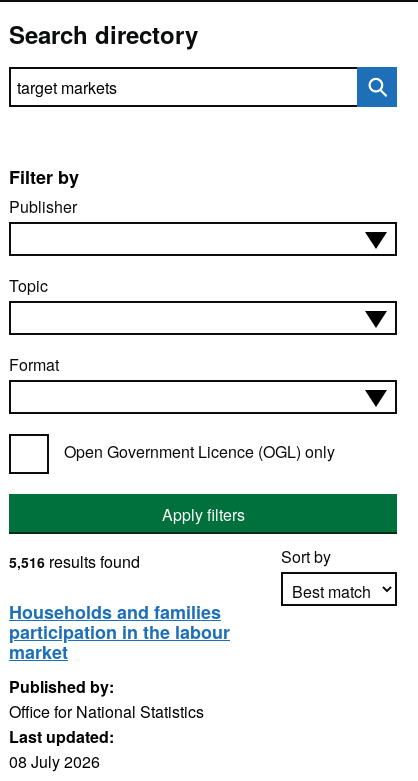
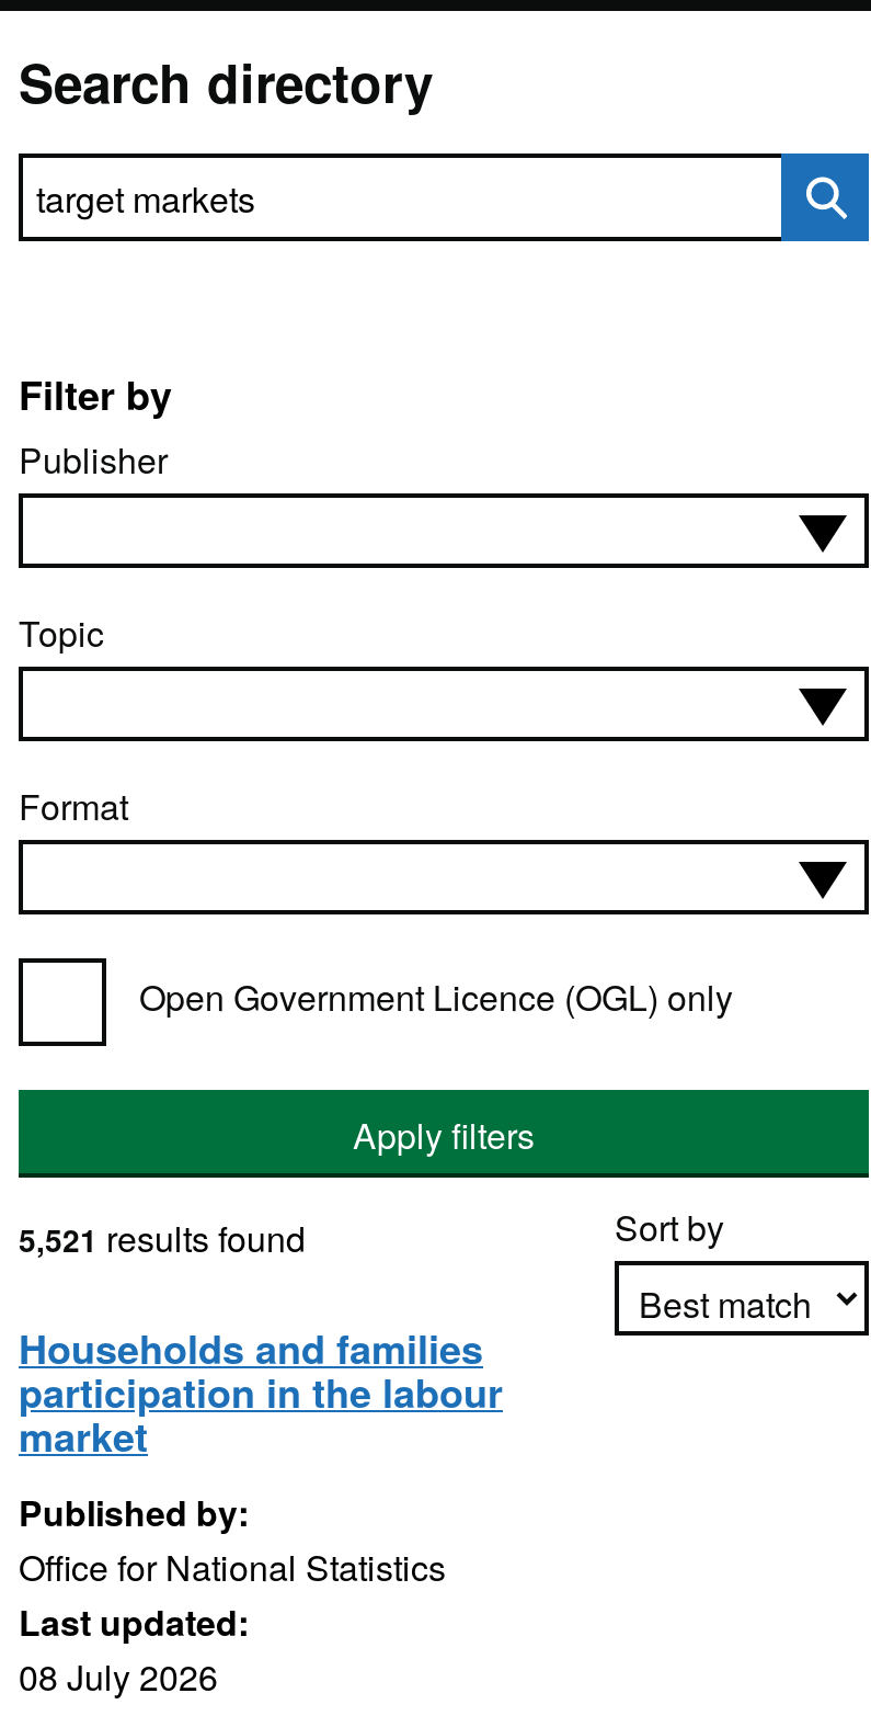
- 5,516 results found
+ 5,521 results found
